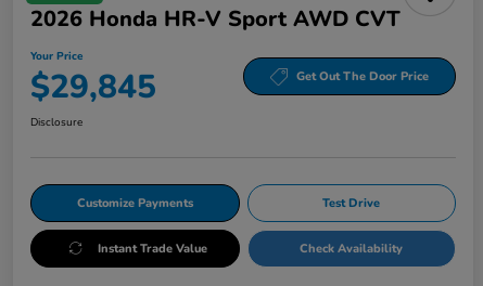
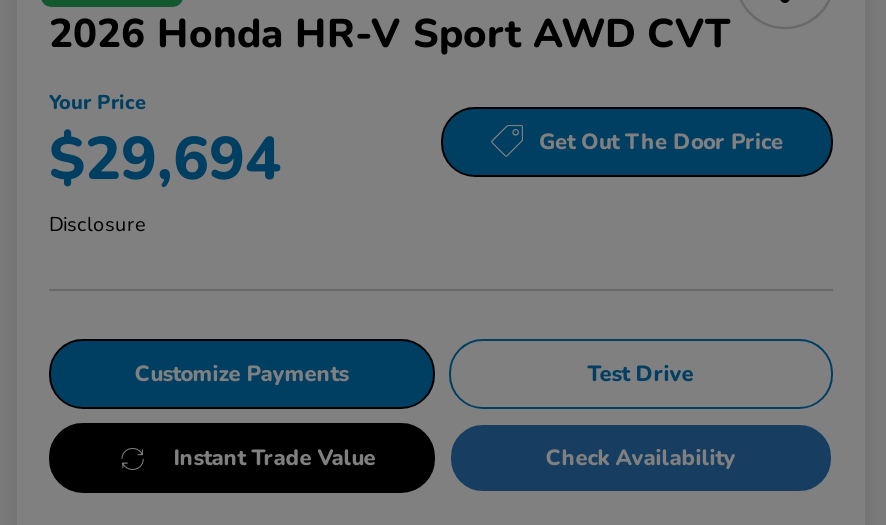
- $29,845
+ $29,694
